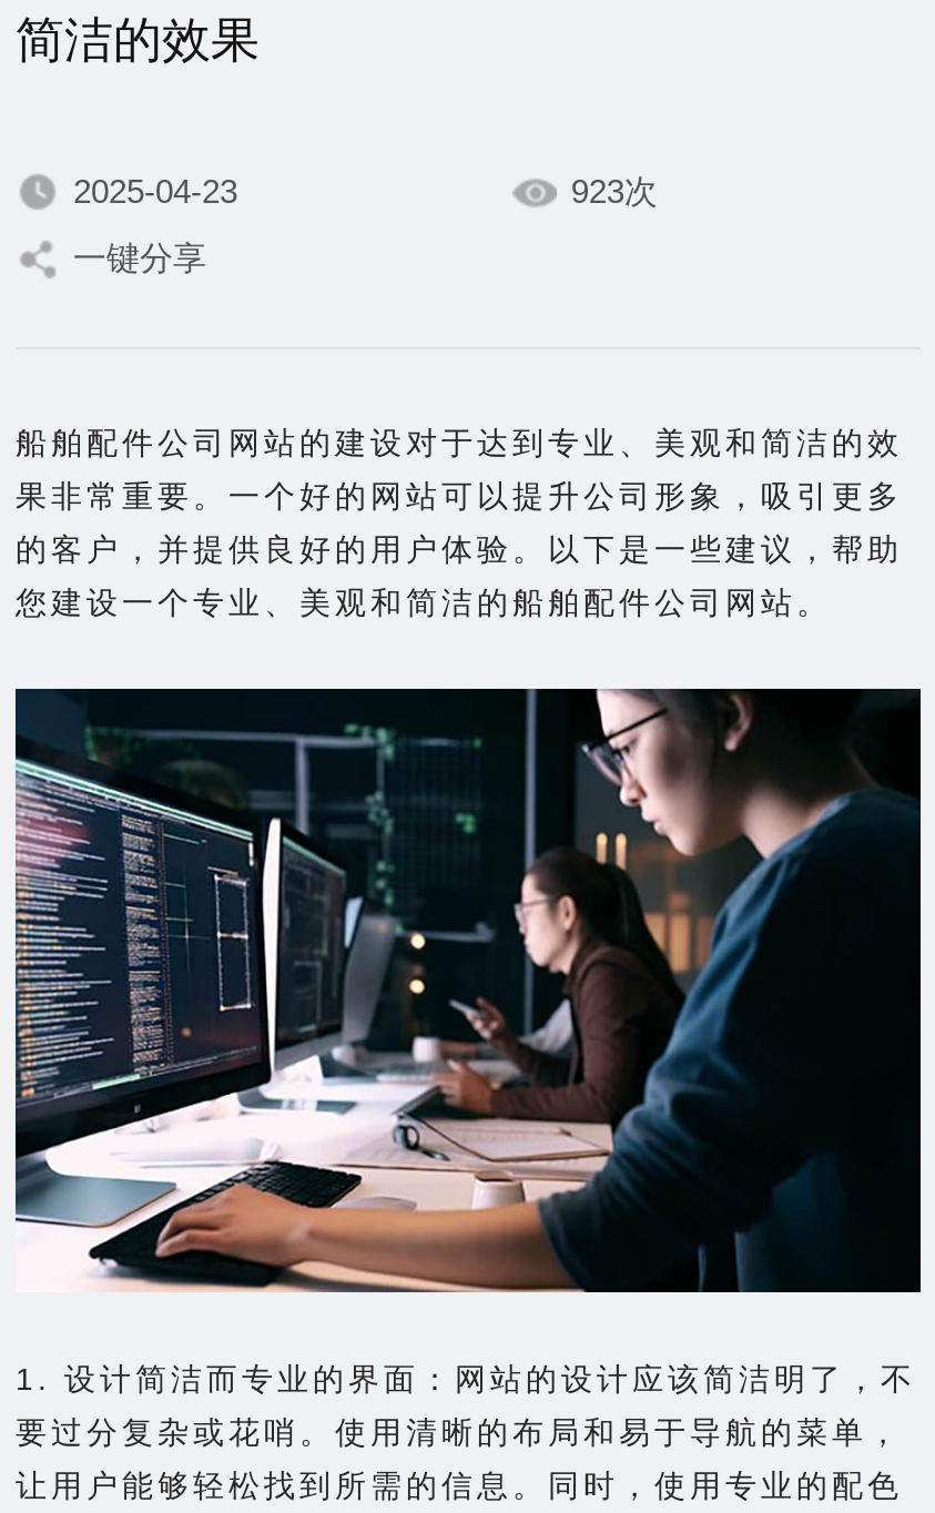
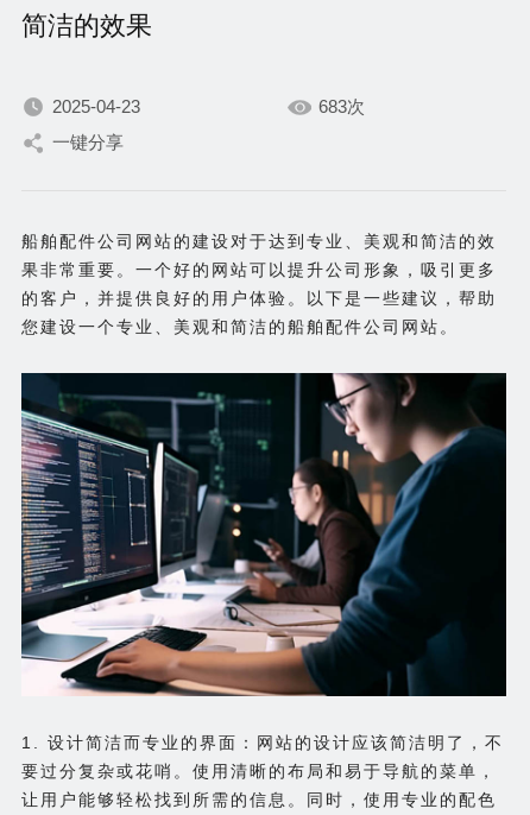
- 923次
+ 683次
